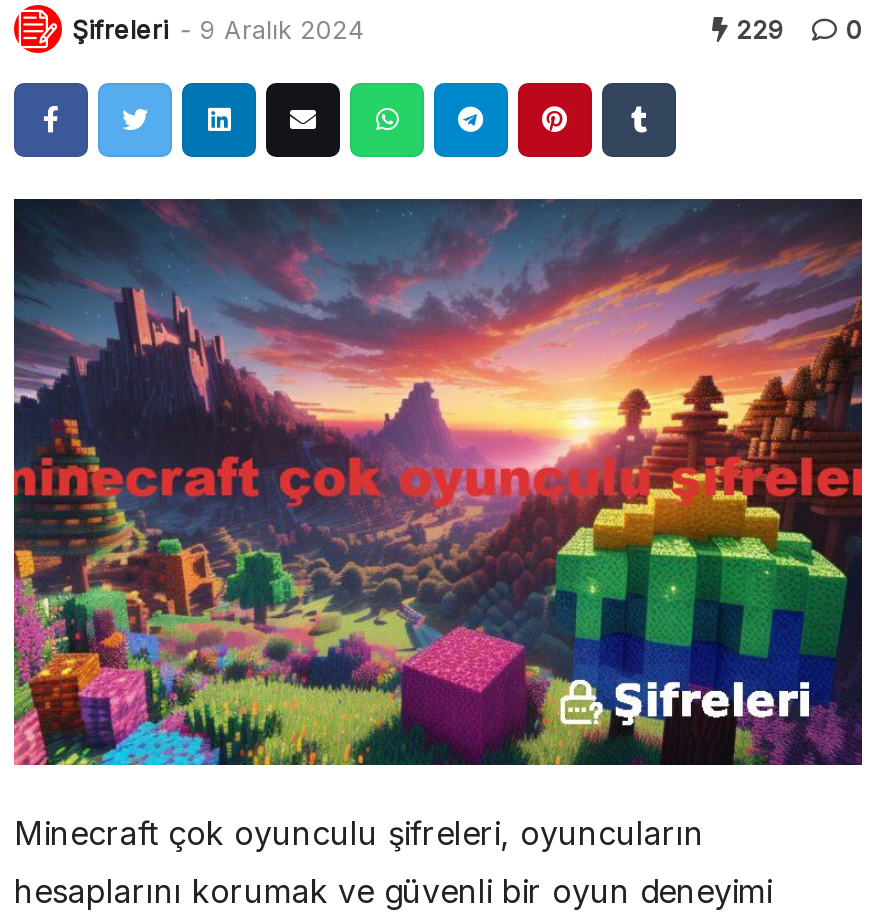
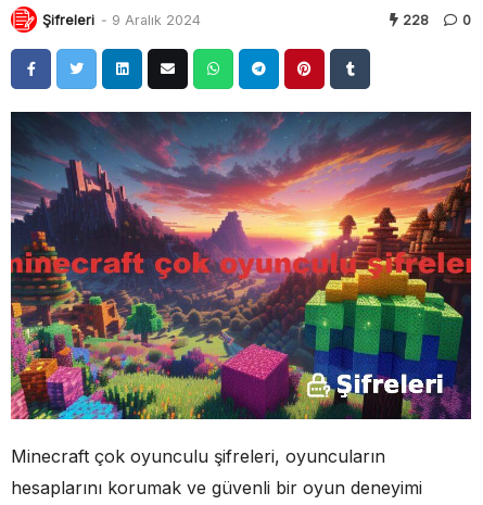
- 229 0
+ 228 0
